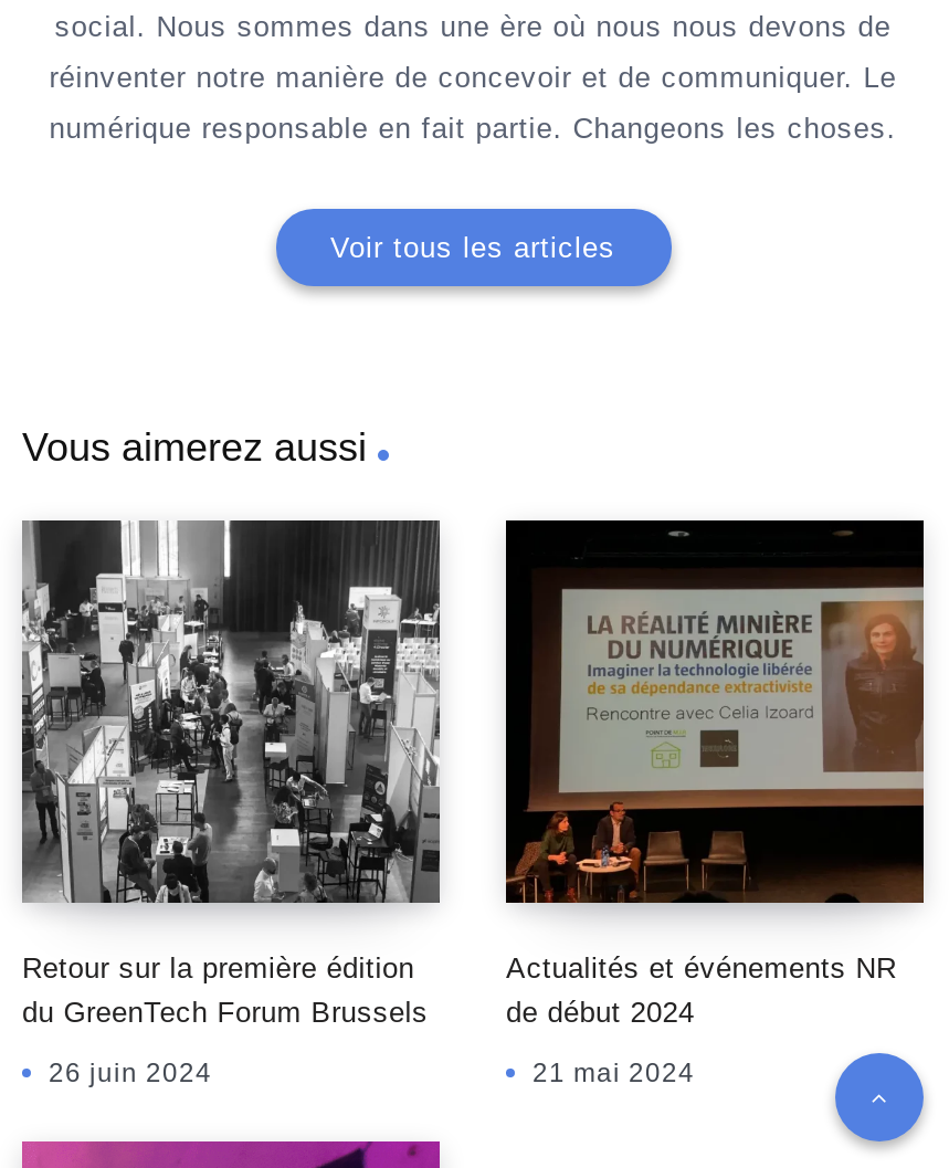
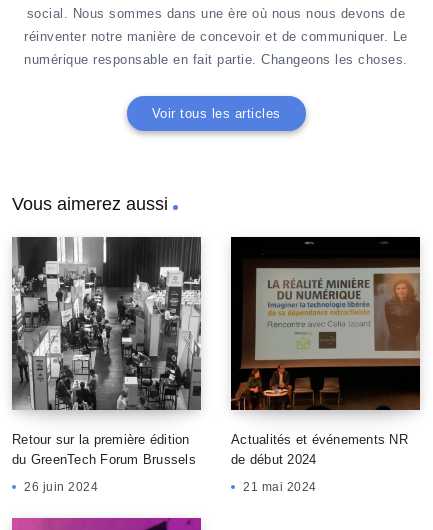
- [image]
